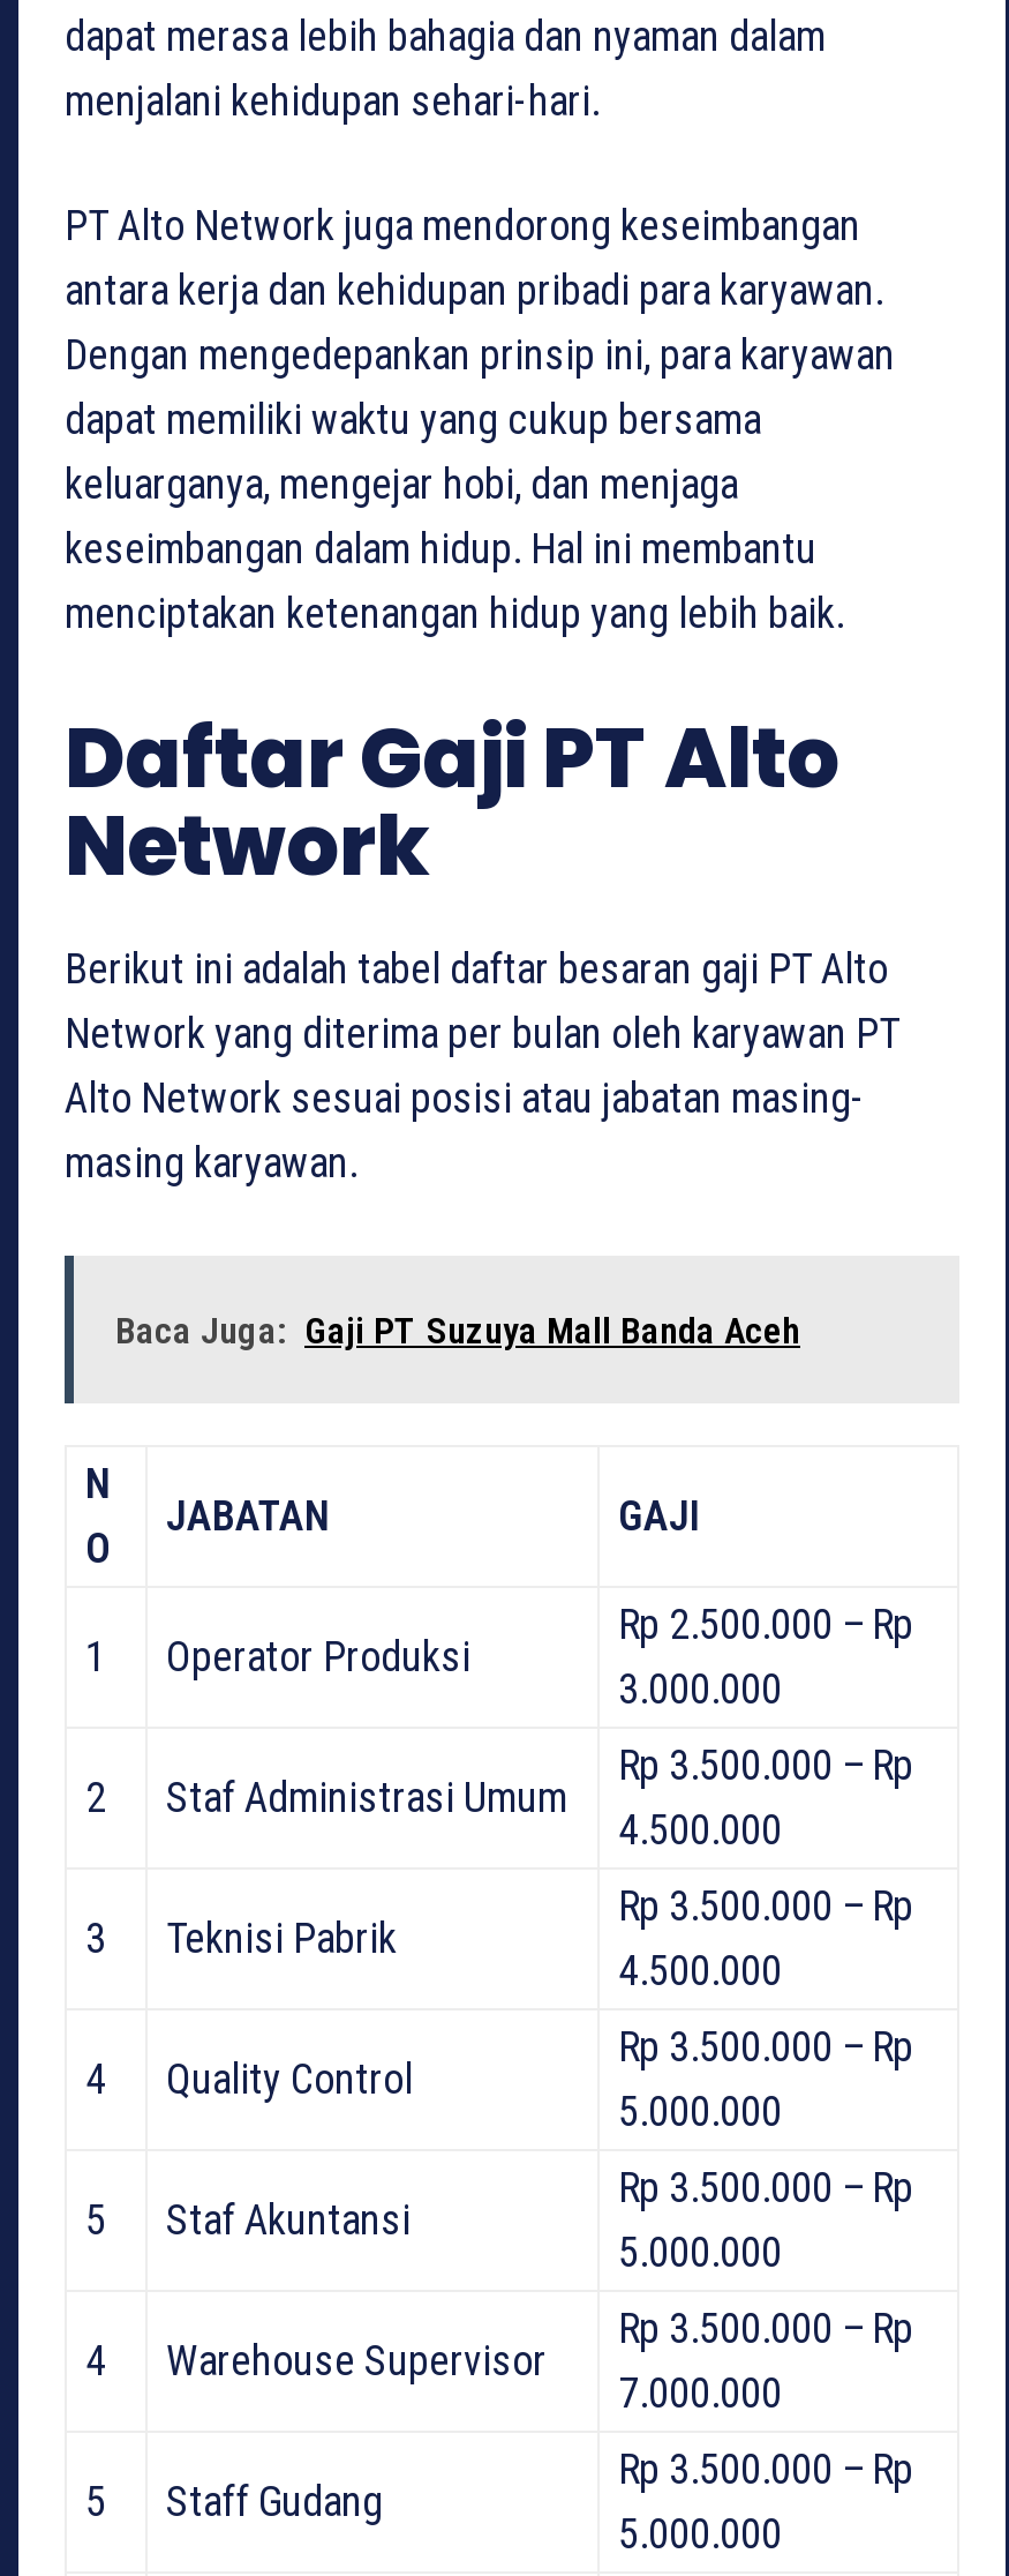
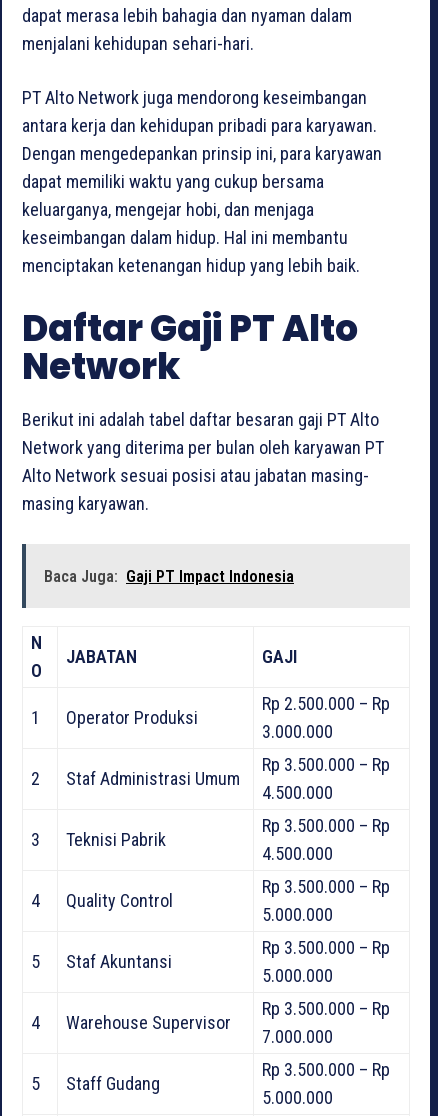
- Baca Juga: Gaji PT Suzuya Mall Banda Aceh
+ Baca Juga: Gaji PT Impact Indonesia
